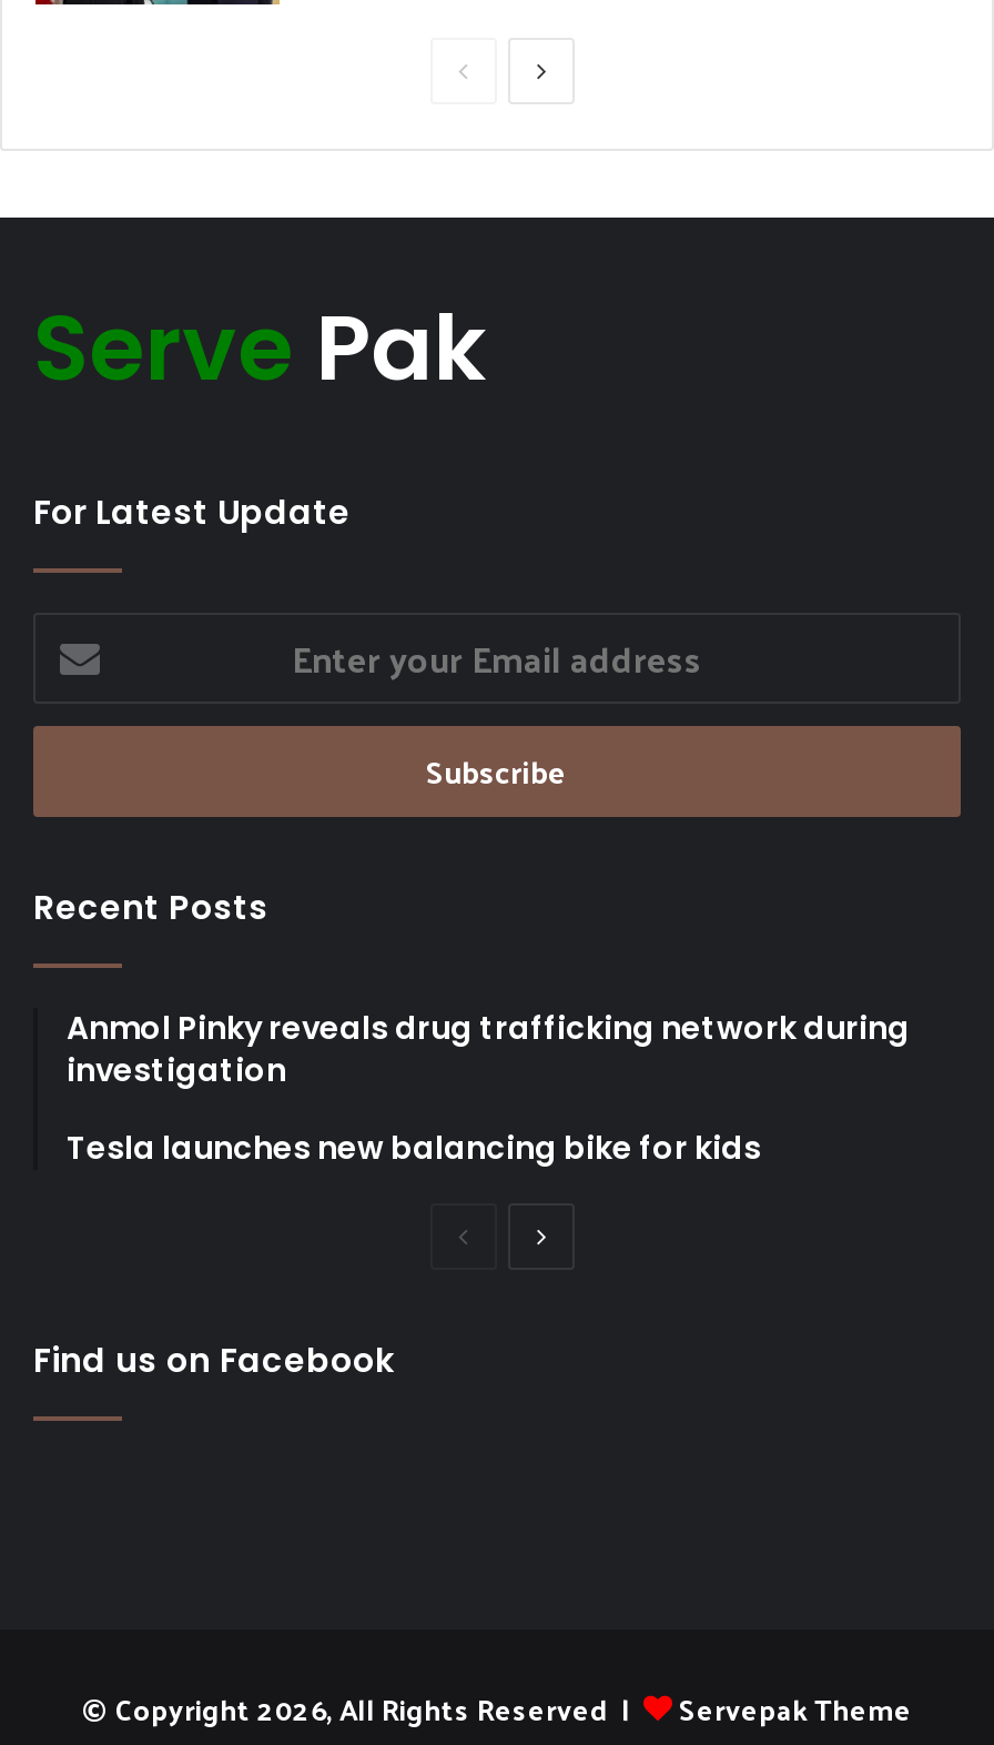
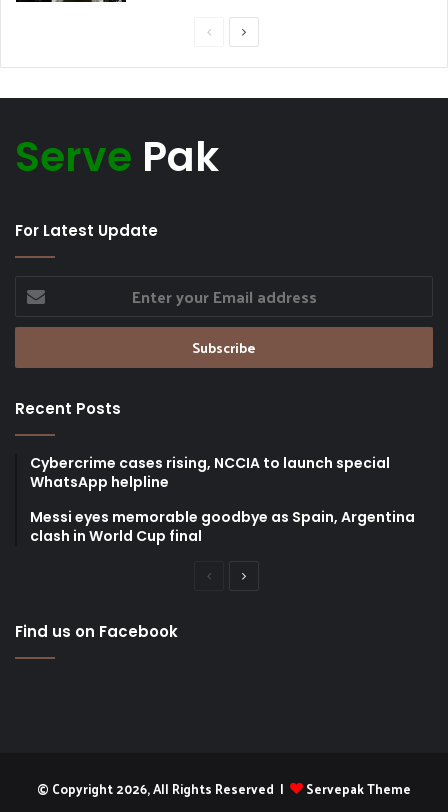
- Anmol Pinky reveals drug trafficking network during
- investigation
+ Cybercrime cases rising, NCCIA to launch special
+ WhatsApp helpline

- Tesla launches new balancing bike for kids
+ Messi eyes memorable goodbye as Spain, Argentina
+ clash in World Cup final
